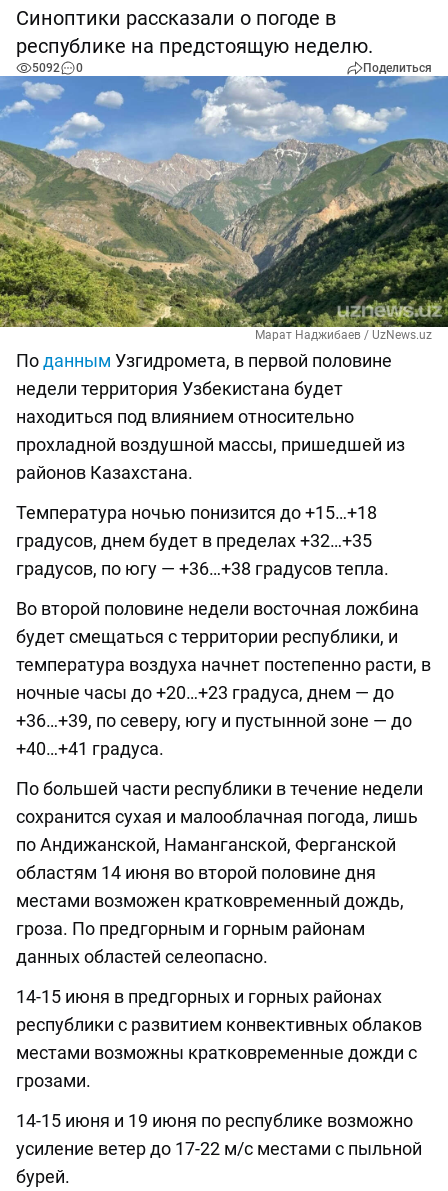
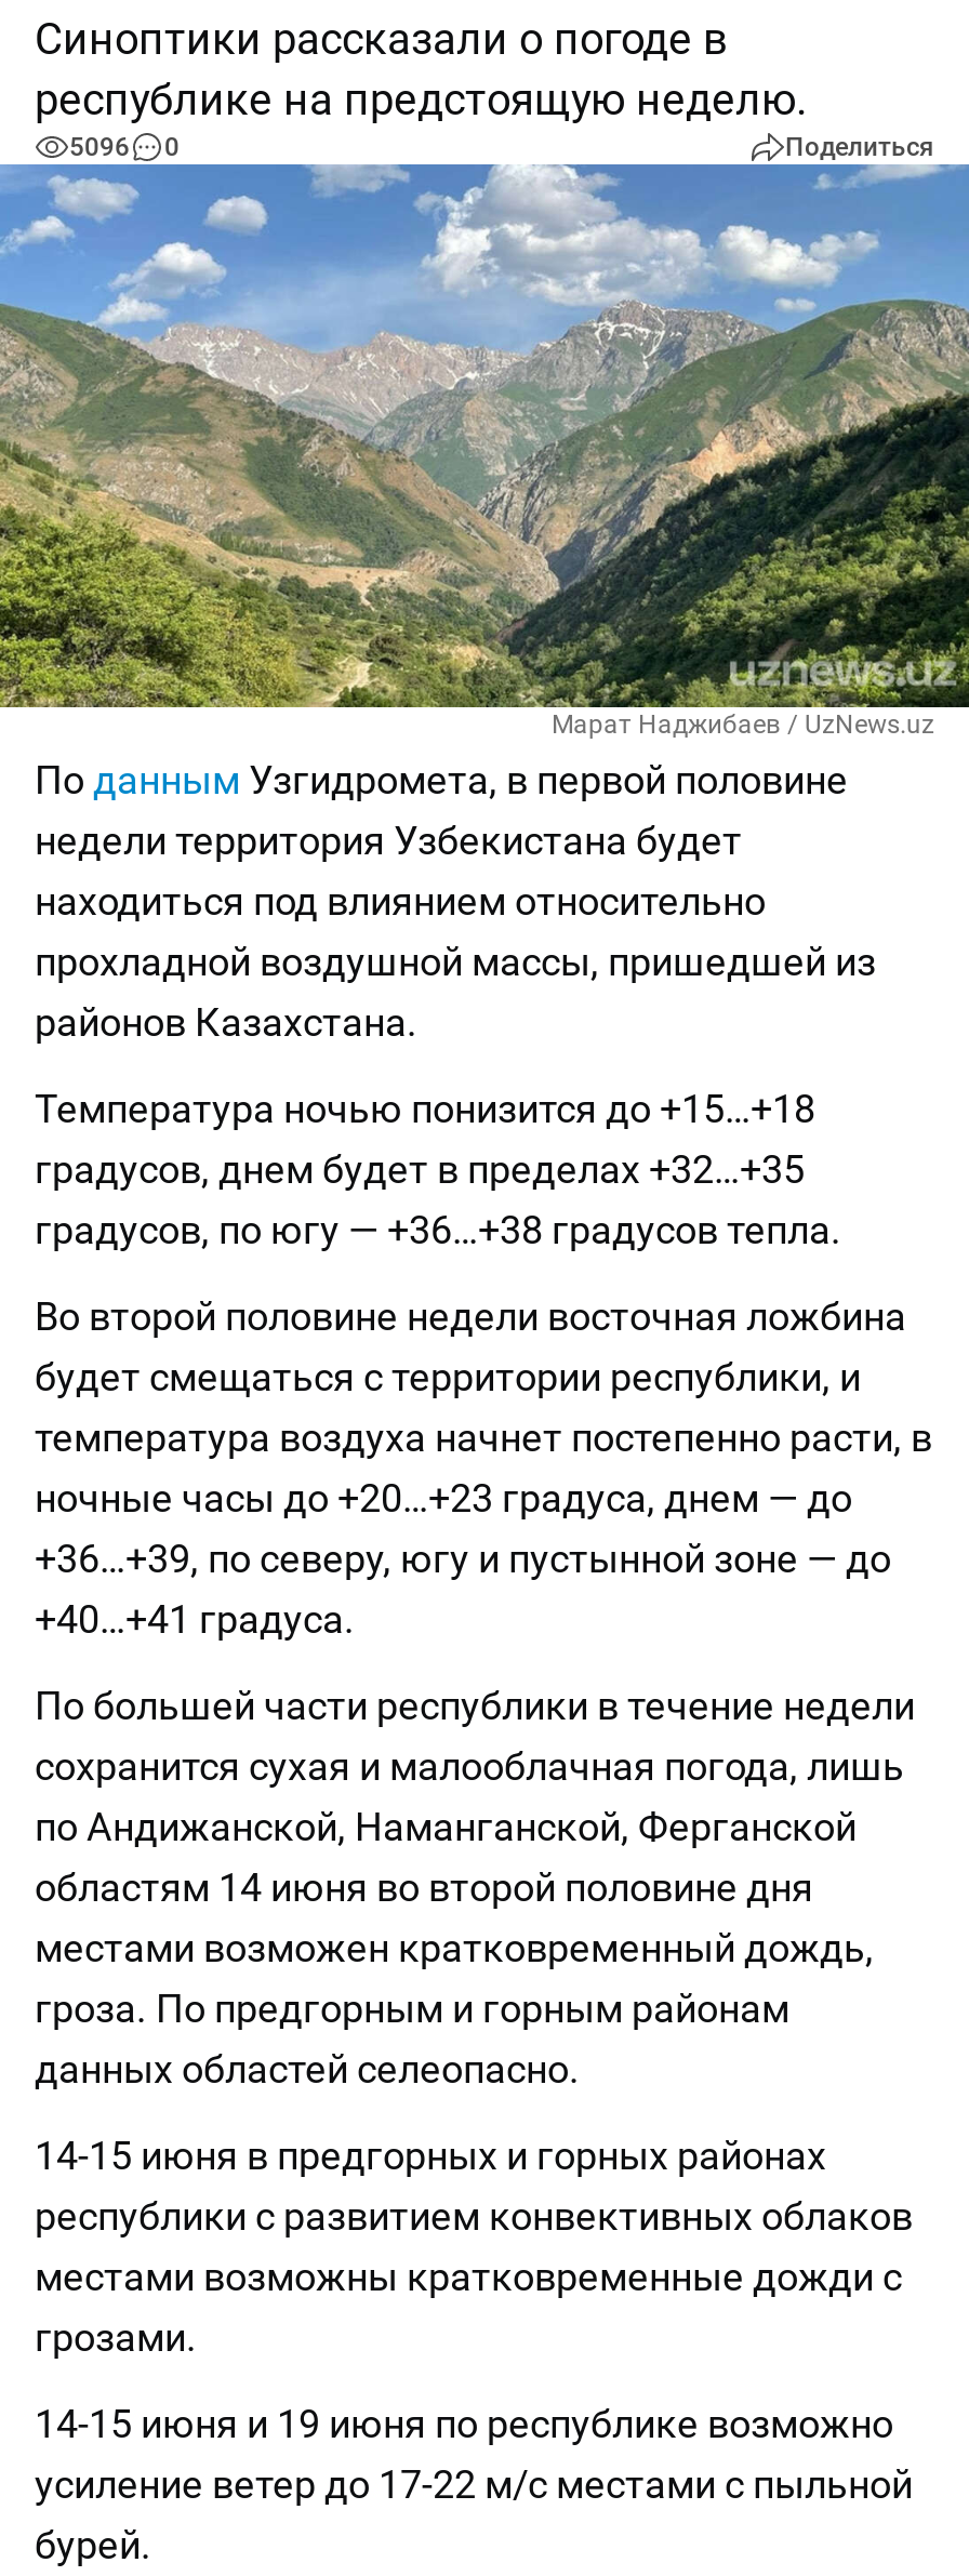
- 5092 0
+ 5096 0
